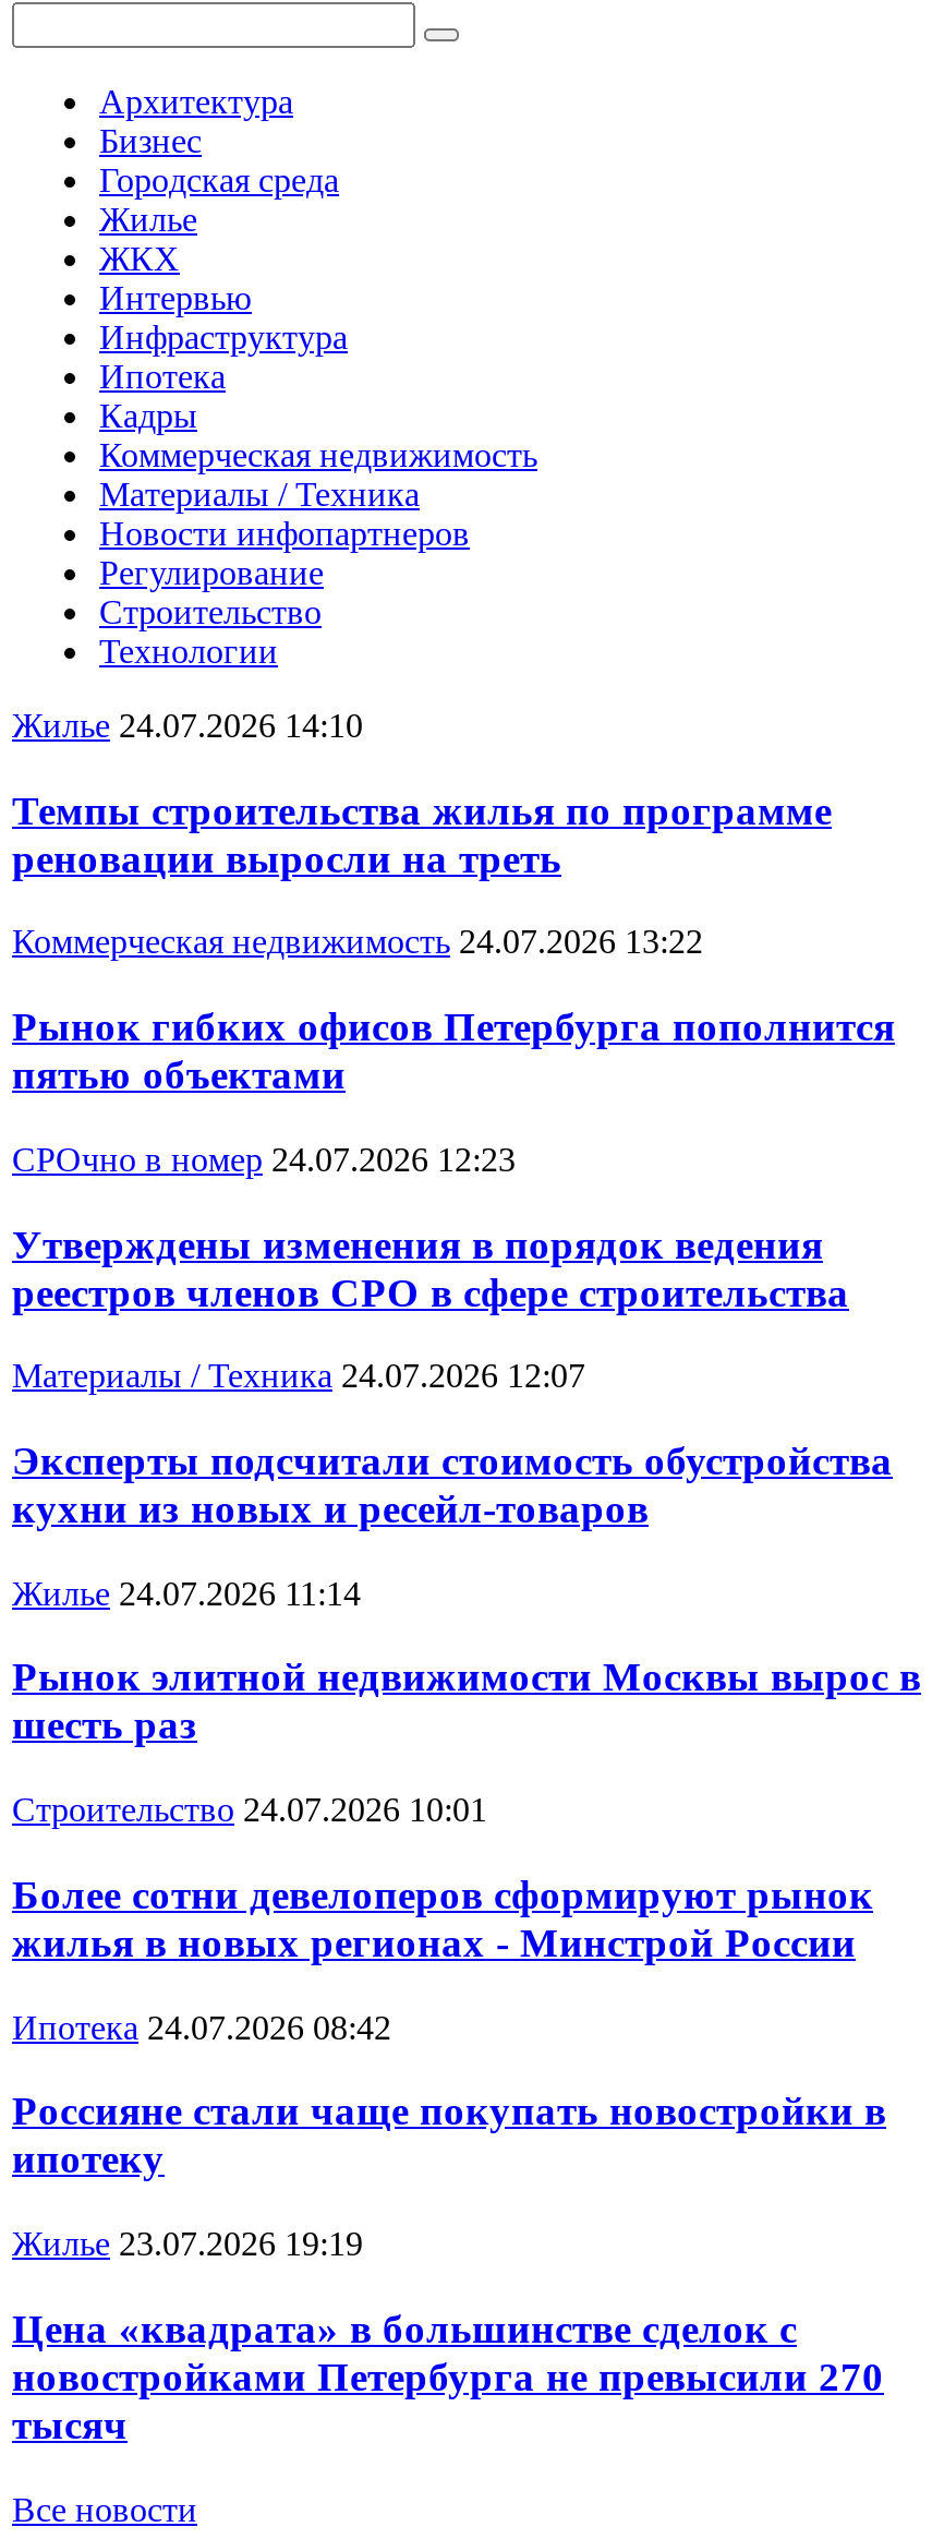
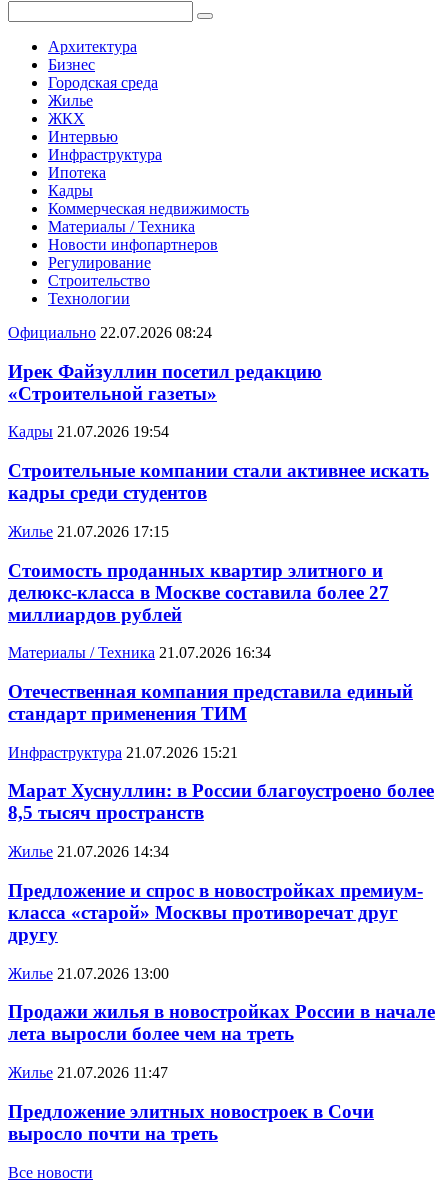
- Жилье 24.07.2026 14:10
+ Официально 22.07.2026 08:24

- Темпы строительства жилья по программе
- реновации выросли на треть
+ Ирек Файзуллин посетил редакцию
+ «Строительной газеты»

- Коммерческая недвижимость 24.07.2026 13:22
+ Кадры 21.07.2026 19:54

- Рынок гибких офисов Петербурга пополнится
- пятью объектами
+ Строительные компании стали активнее искать
+ кадры среди студентов

- СРОчно в номер 24.07.2026 12:23
+ Жилье 21.07.2026 17:15

- Утверждены изменения в порядок ведения
- реестров членов СРО в сфере строительства
+ Стоимость проданных квартир элитного и
+ делюкс-класса в Москве составила более 27
+ миллиардов рублей

- Материалы / Техника 24.07.2026 12:07
+ Материалы / Техника 21.07.2026 16:34

- Эксперты подсчитали стоимость обустройства
- кухни из новых и ресейл-товаров
+ Отечественная компания представила единый
+ стандарт применения ТИМ

- Жилье 24.07.2026 11:14
+ Инфраструктура 21.07.2026 15:21

- Рынок элитной недвижимости Москвы вырос в
- шесть раз
+ Марат Хуснуллин: в России благоустроено более
+ 8,5 тысяч пространств

- Строительство 24.07.2026 10:01
+ Жилье 21.07.2026 14:34

- Более сотни девелоперов сформируют рынок
- жилья в новых регионах - Минстрой России
+ Предложение и спрос в новостройках премиум-
+ класса «старой» Москвы противоречат друг
+ другу

- Ипотека 24.07.2026 08:42
+ Жилье 21.07.2026 13:00

- Россияне стали чаще покупать новостройки в
- ипотеку
+ Продажи жилья в новостройках России в начале
+ лета выросли более чем на треть

- Жилье 23.07.2026 19:19
+ Жилье 21.07.2026 11:47

- Цена «квадрата» в большинстве сделок с
- новостройками Петербурга не превысили 270
- тысяч
+ Предложение элитных новостроек в Сочи
+ выросло почти на треть
